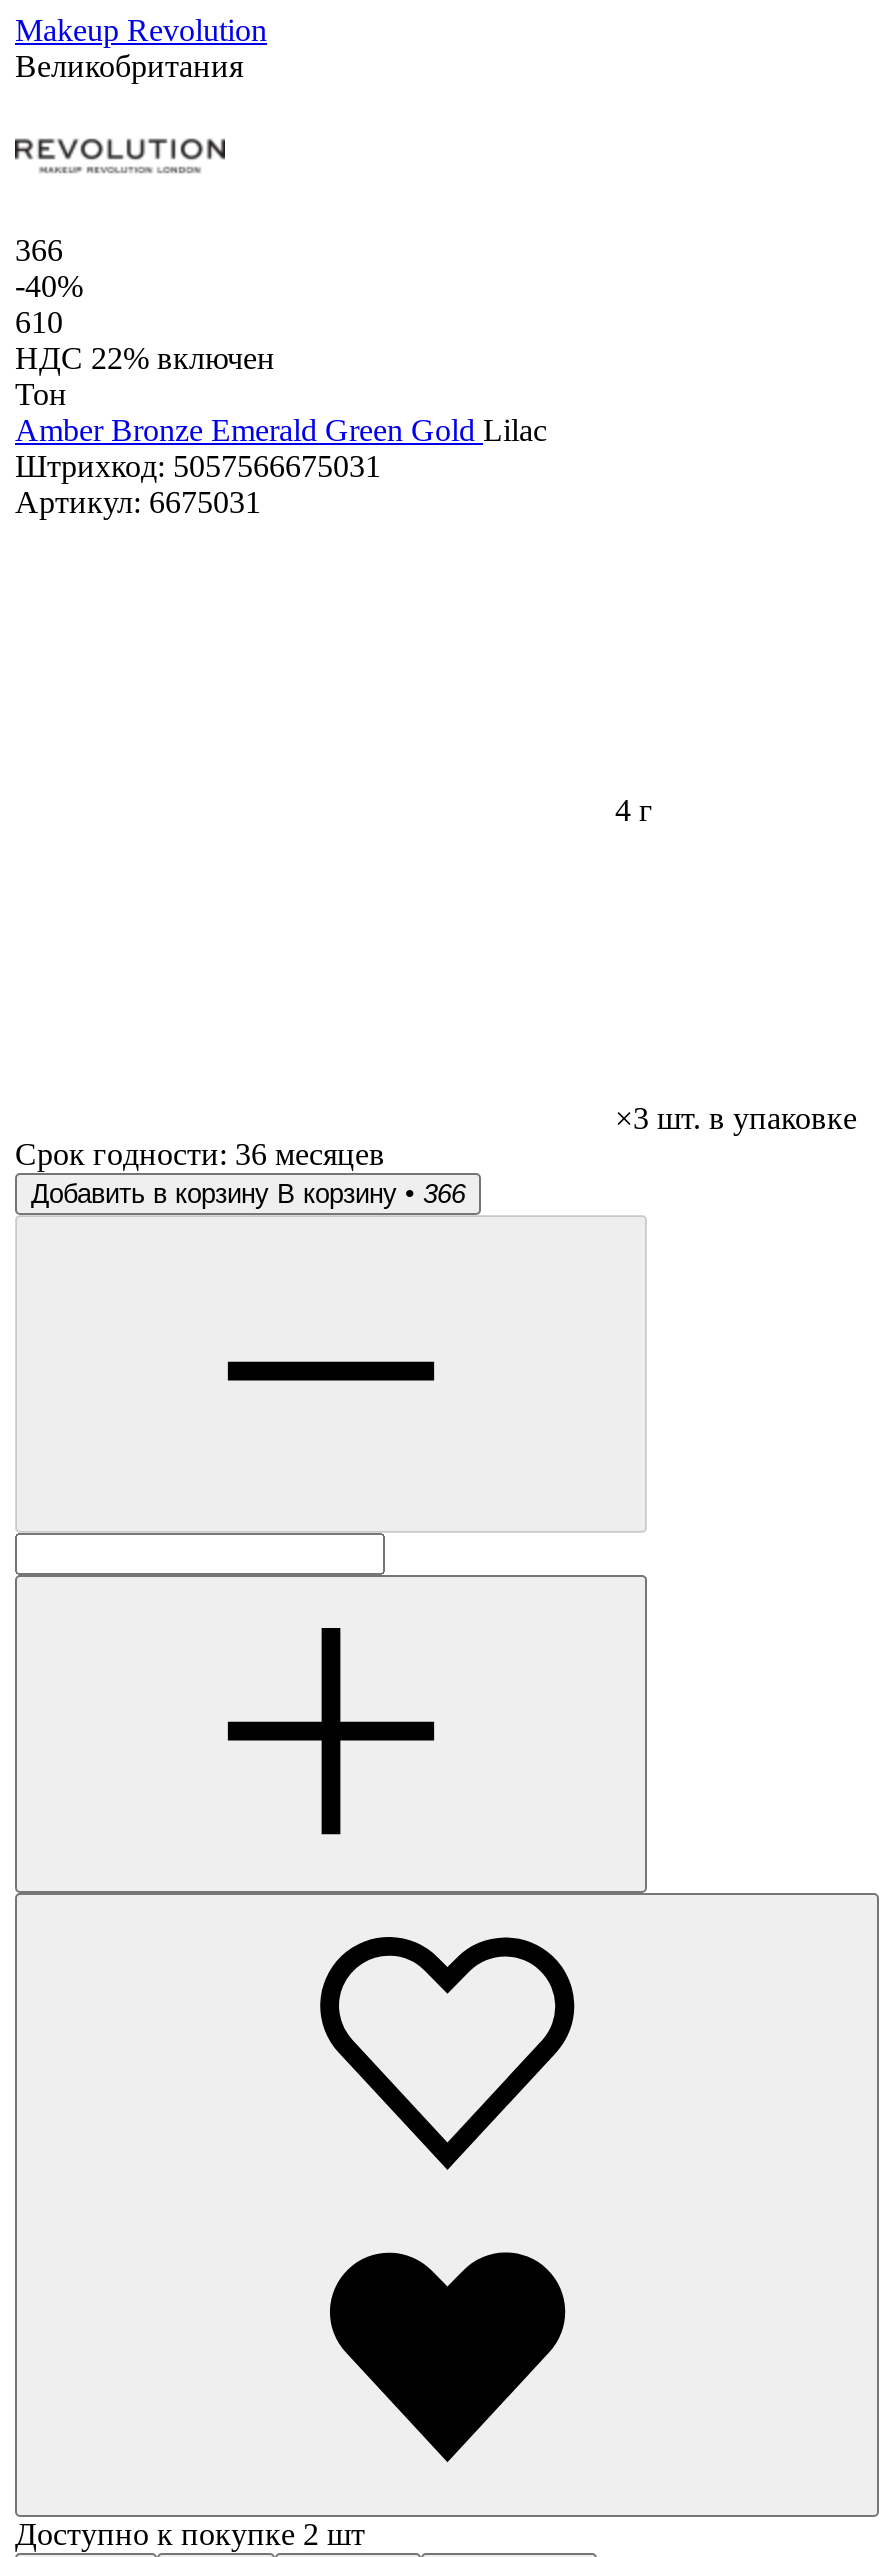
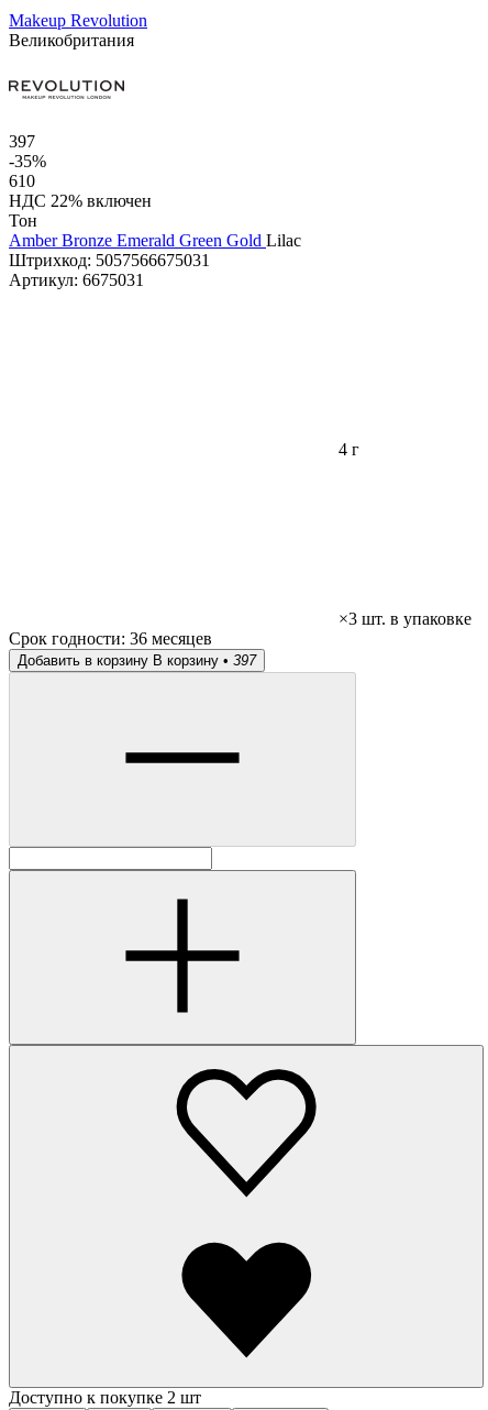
- 366
+ 397

- -40%
+ -35%

- Добавить в корзину В корзину • 366
+ Добавить в корзину В корзину • 397
